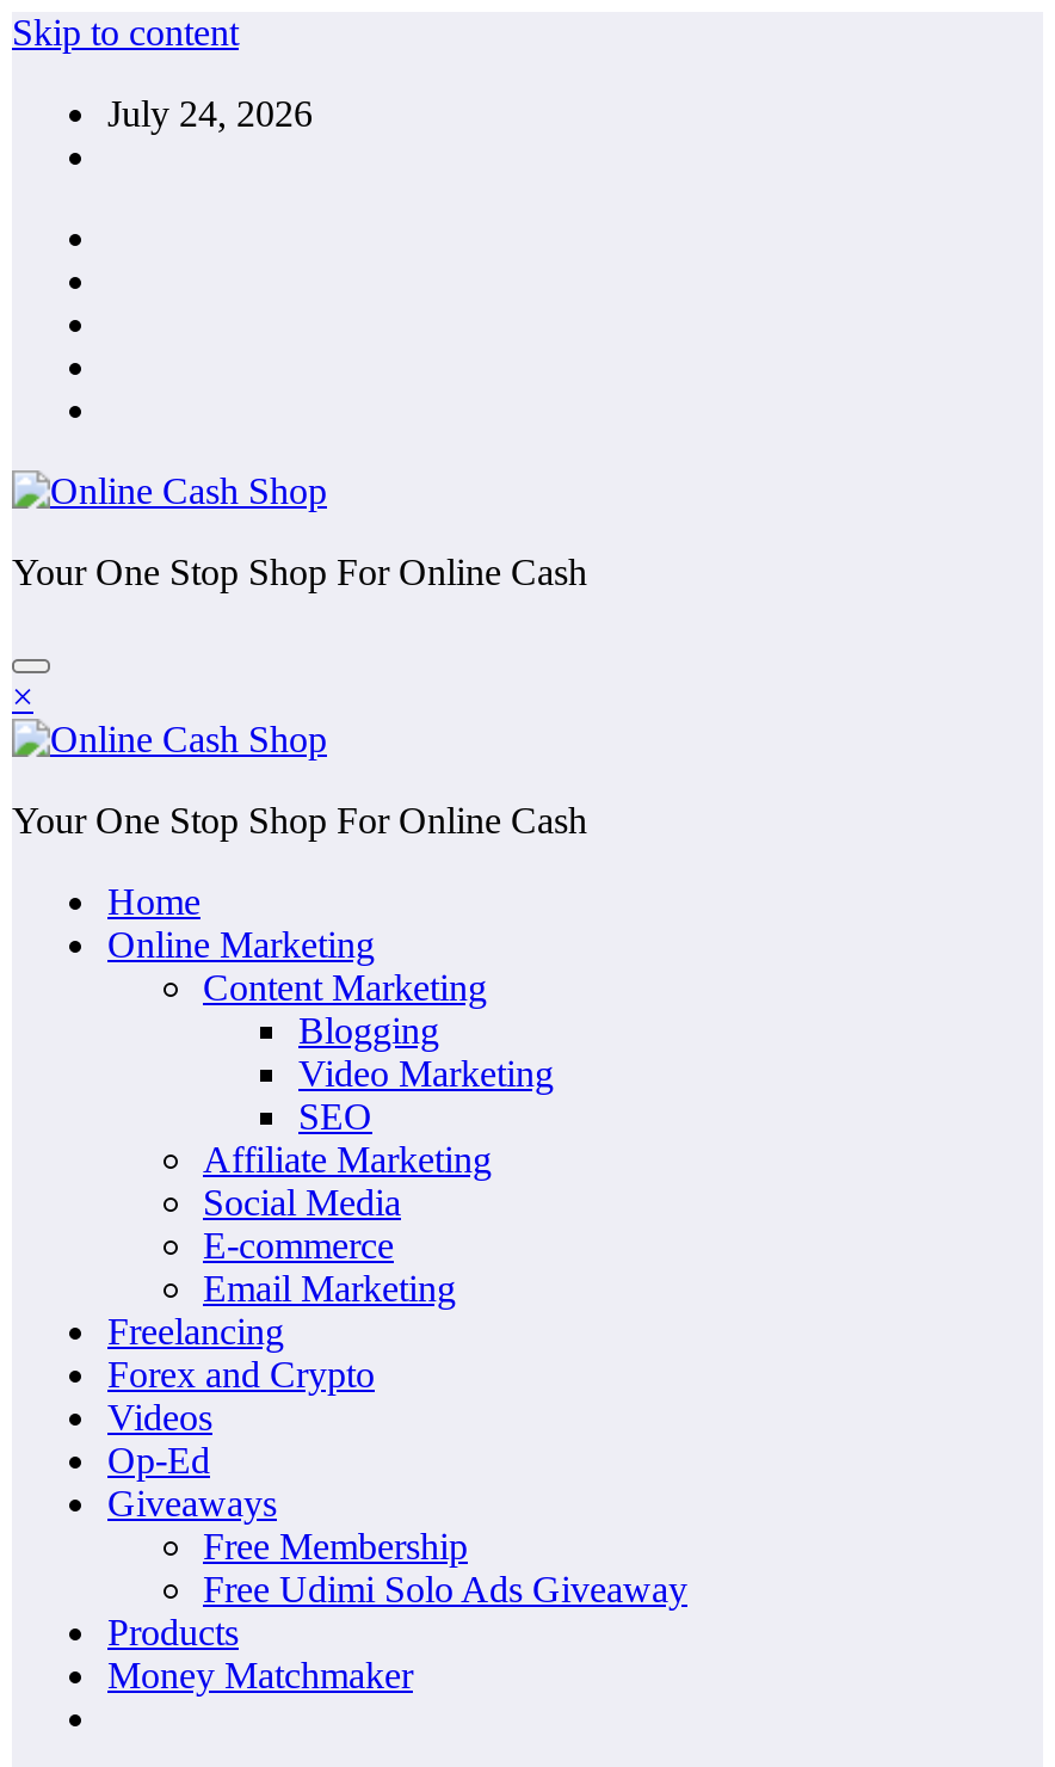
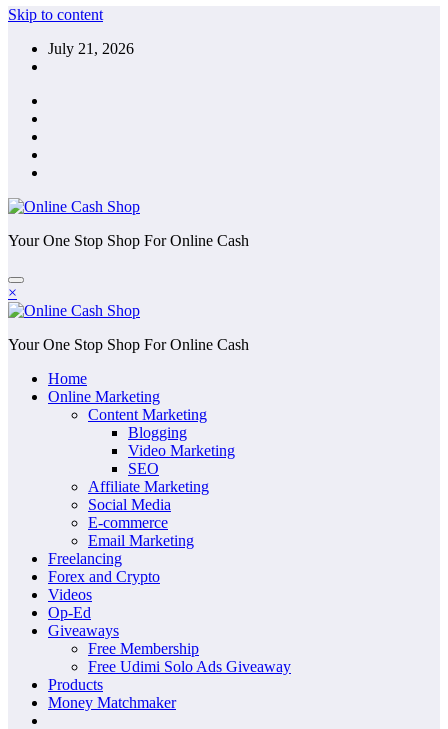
- July 24, 2026
+ July 21, 2026
